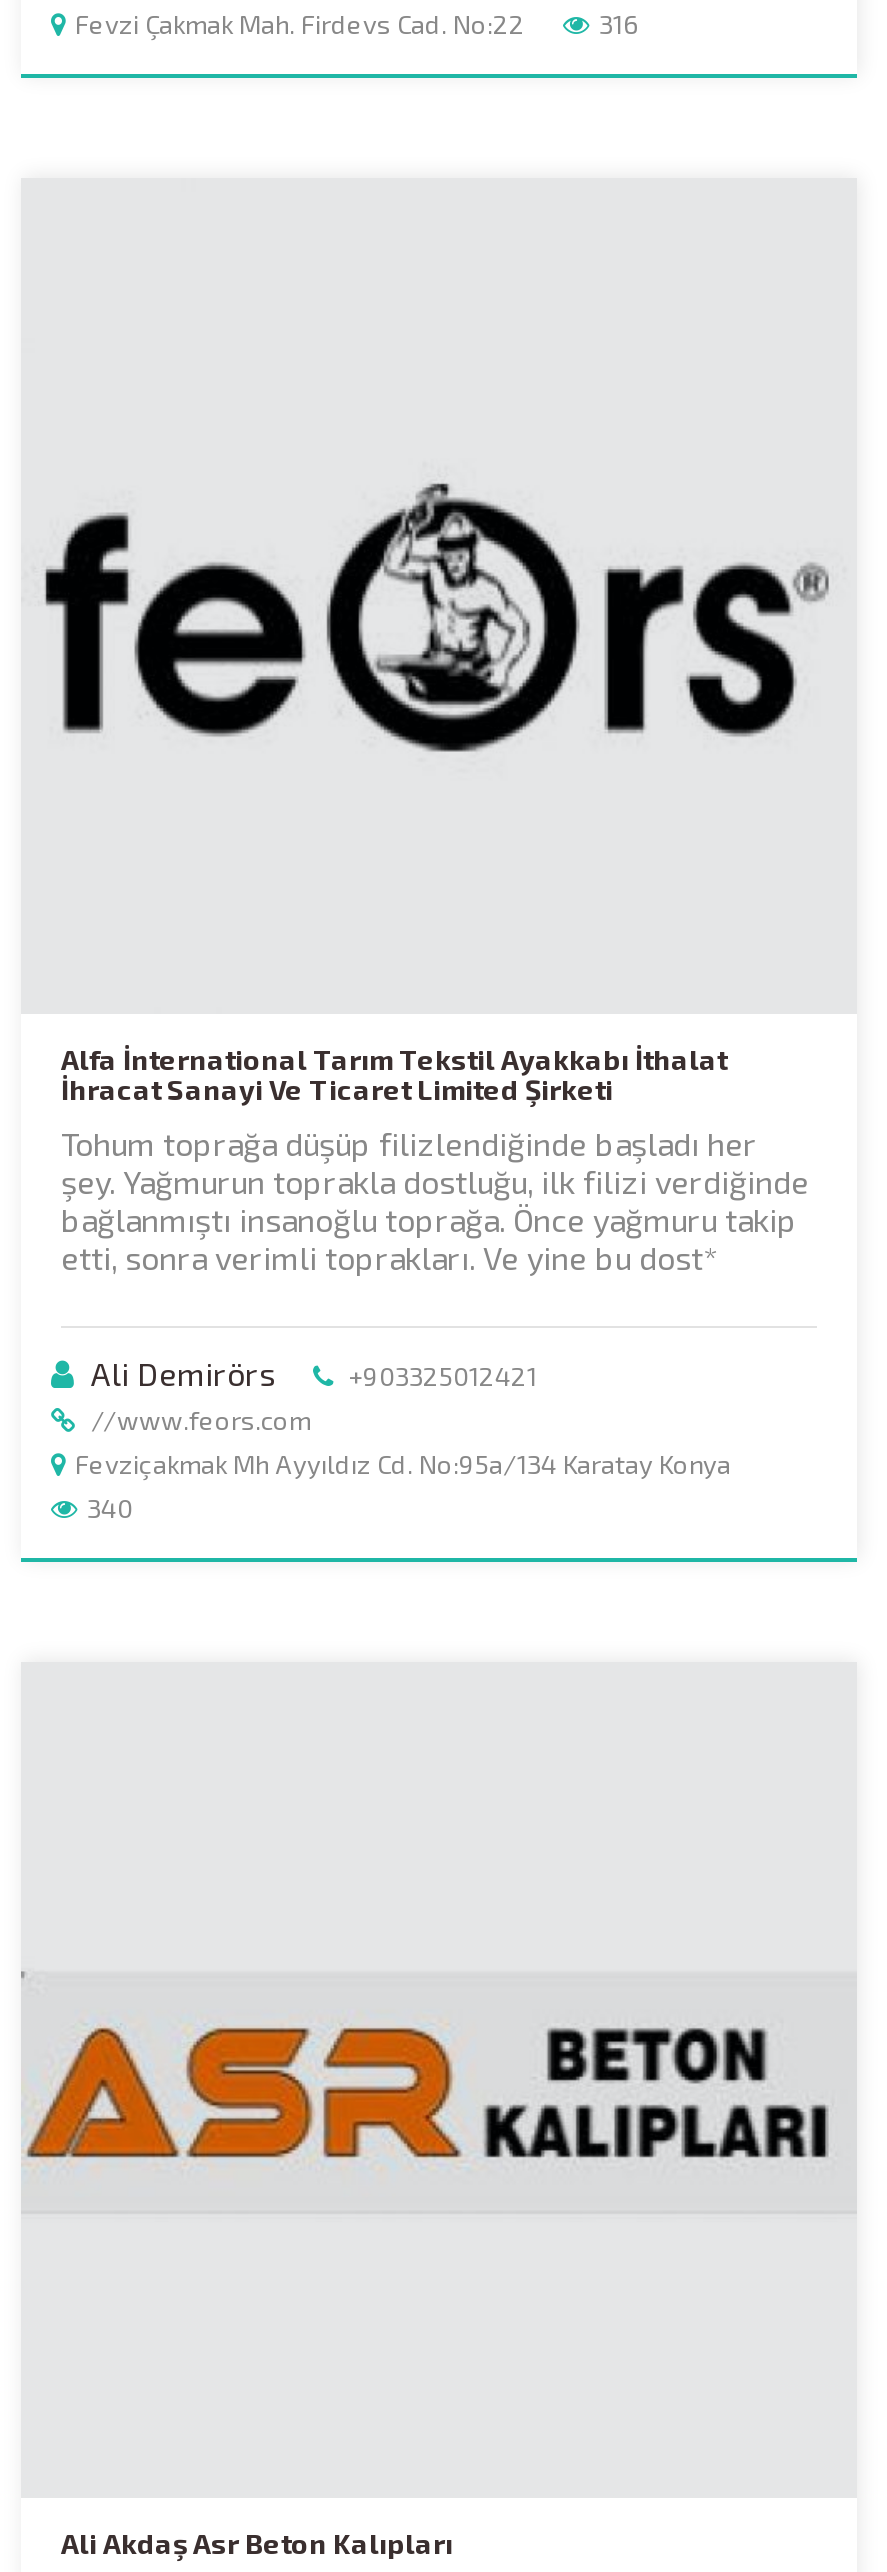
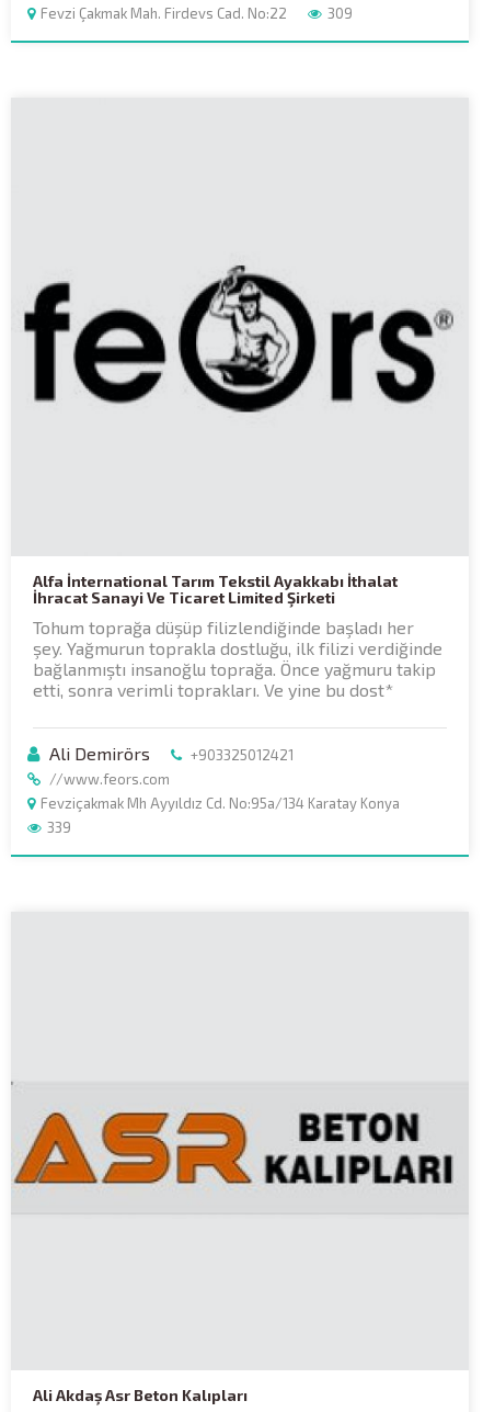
- 316
+ 309

- 340
+ 339
